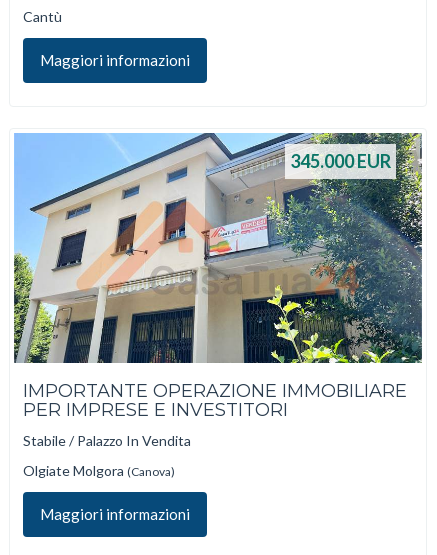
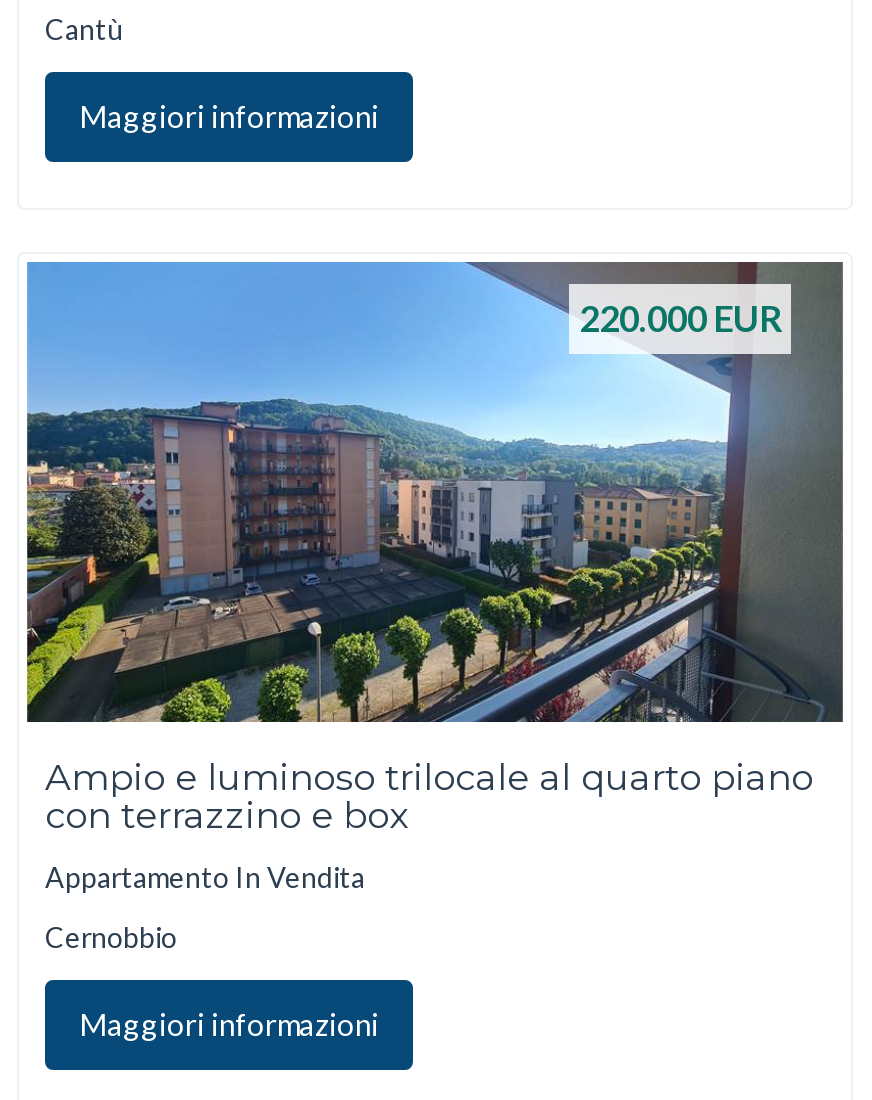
- [image]
- 345.000 EUR
+ [image]
+ 220.000 EUR

- IMPORTANTE OPERAZIONE IMMOBILIARE
- PER IMPRESE E INVESTITORI
+ Ampio e luminoso trilocale al quarto piano
+ con terrazzino e box

- Stabile / Palazzo In Vendita
+ Appartamento In Vendita

- Olgiate Molgora (Canova)
+ Cernobbio
